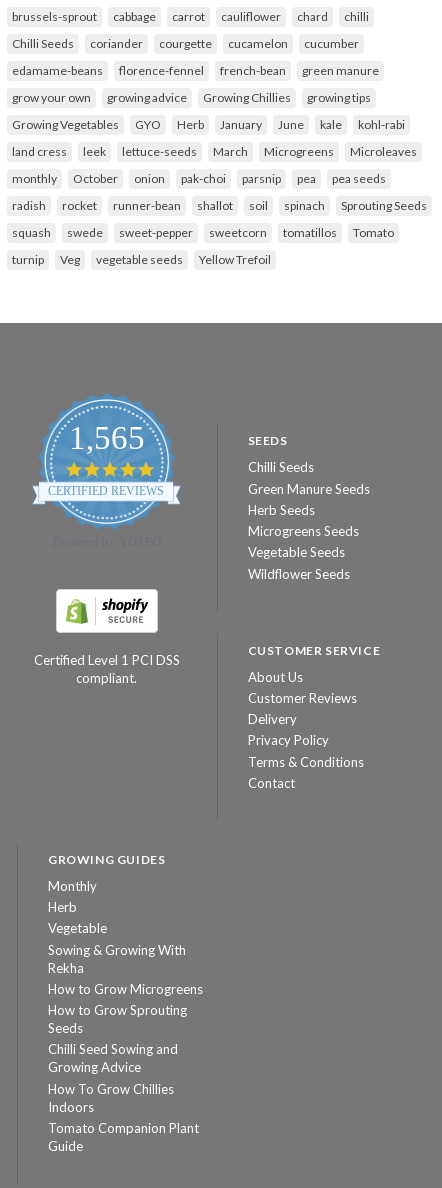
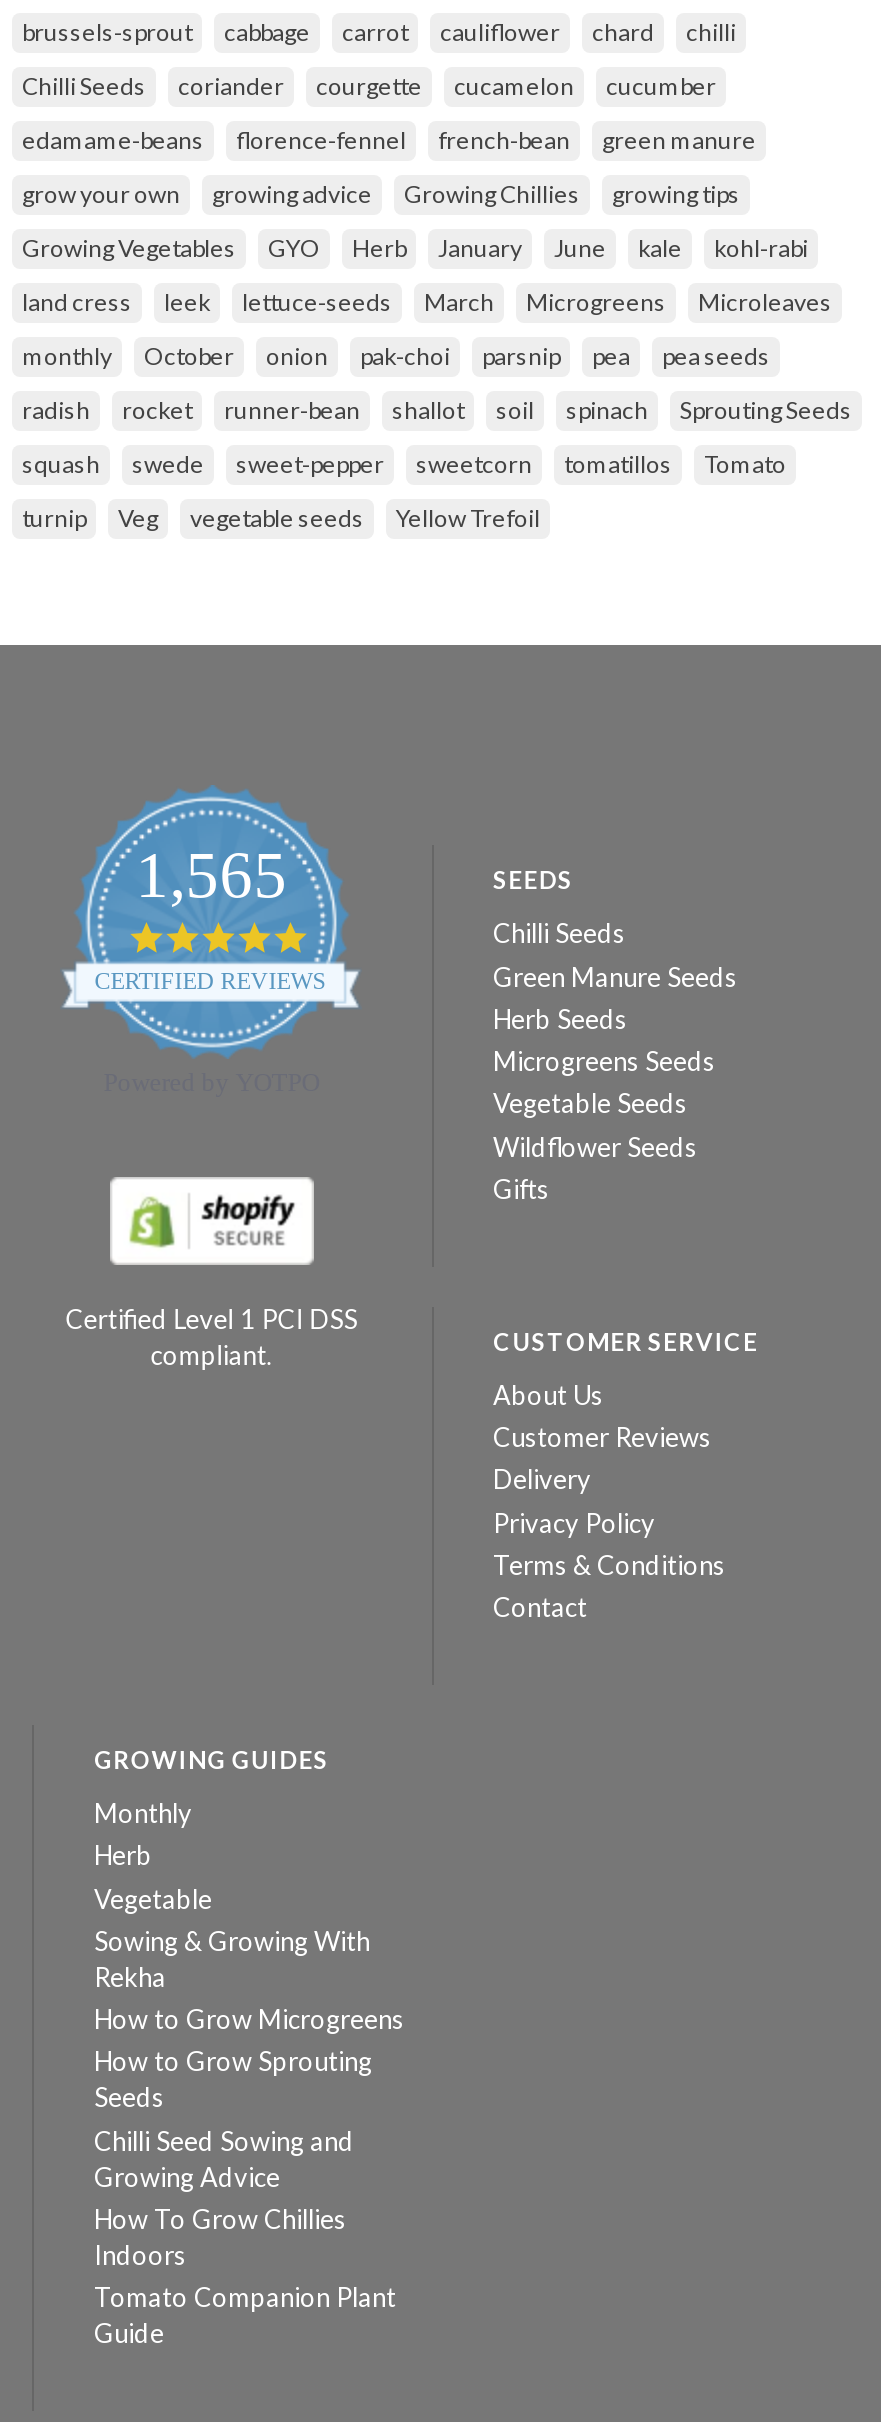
+ Gifts
